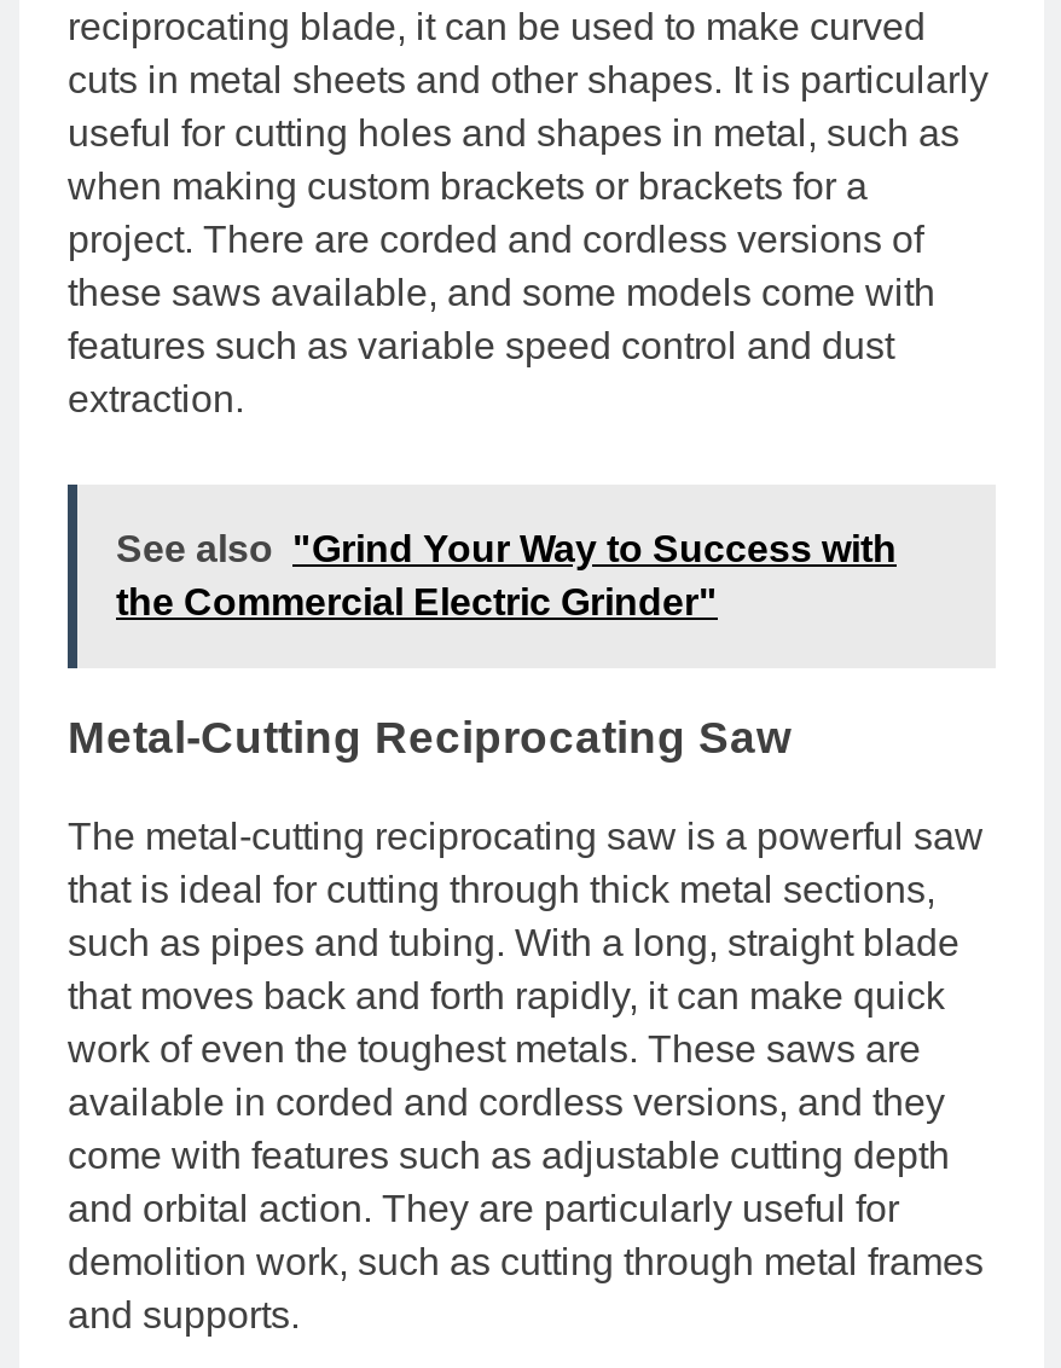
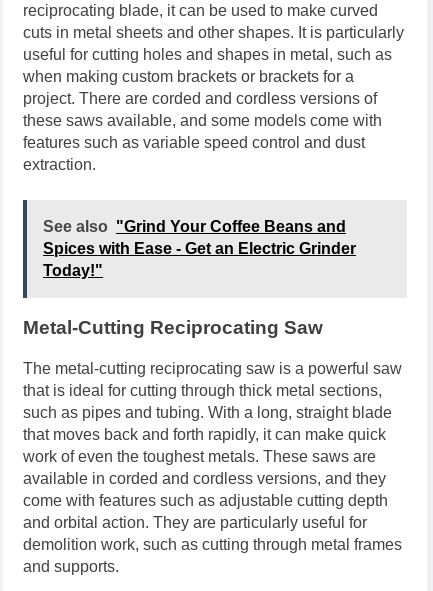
- See also "Grind Your Way to Success with
- the Commercial Electric Grinder"
+ See also "Grind Your Coffee Beans and
+ Spices with Ease - Get an Electric Grinder
+ Today!"
